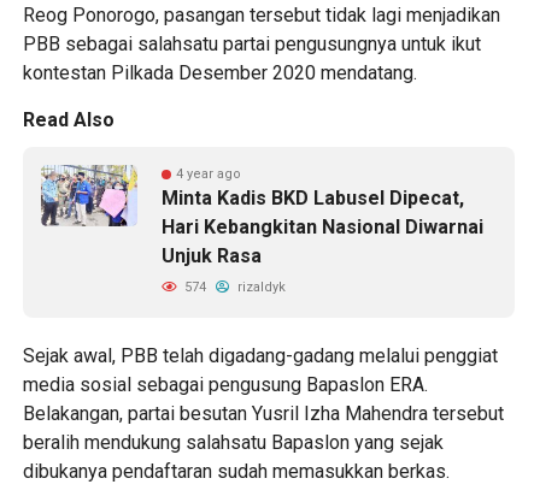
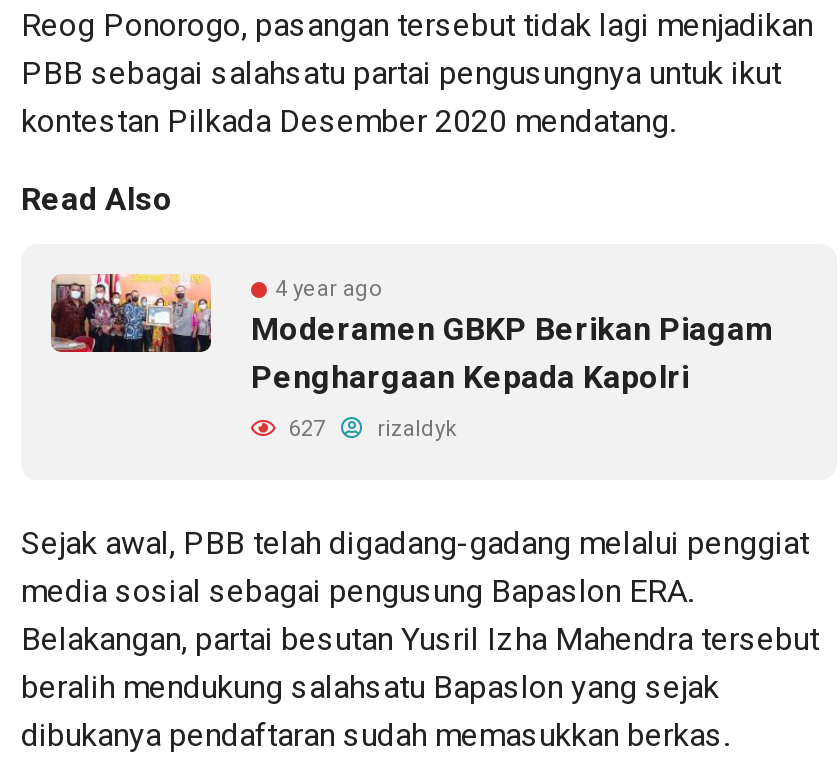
- [image]
- Minta Kadis BKD Labusel Dipecat,
- Hari Kebangkitan Nasional Diwarnai
- Unjuk Rasa
+ [image]
+ Moderamen GBKP Berikan Piagam
+ Penghargaan Kepada Kapolri

- 574 rizaldyk
+ 627 rizaldyk
